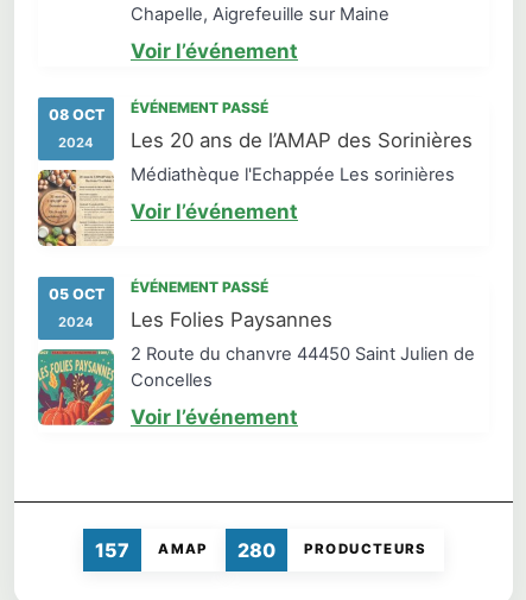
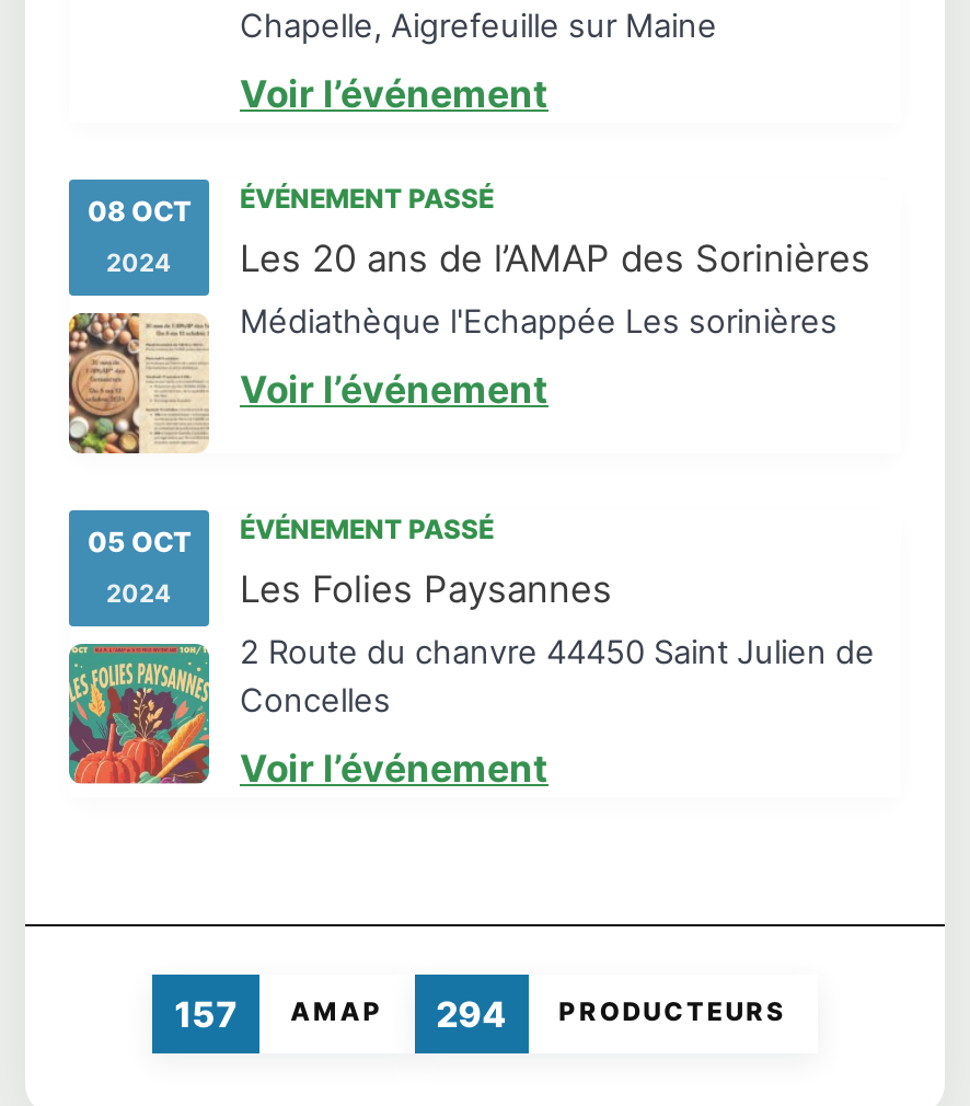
- 157 AMAP 280 PRODUCTEURS
+ 157 AMAP 294 PRODUCTEURS
